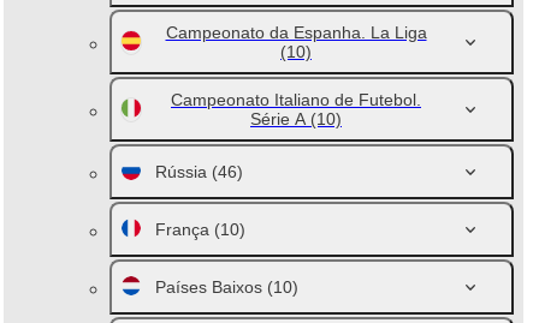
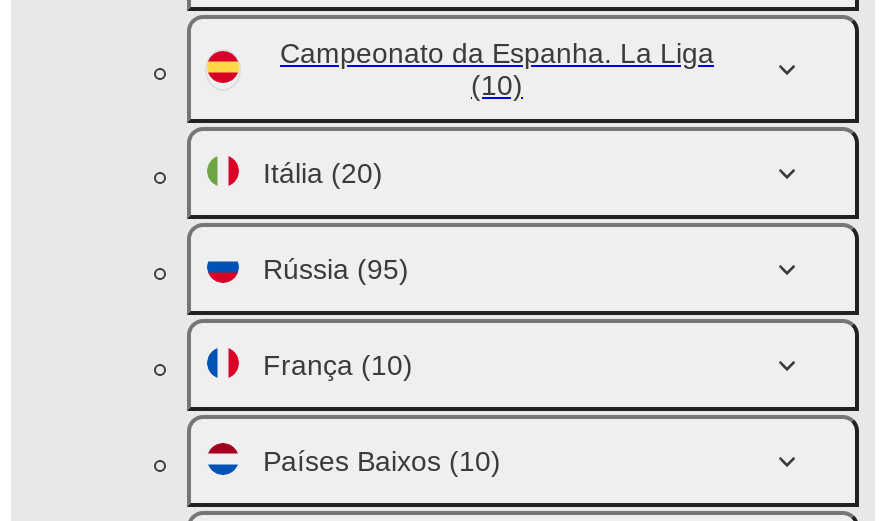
- Campeonato Italiano de Futebol.
- Série A (10)
+ Itália (20)

- Rússia (46)
+ Rússia (95)
